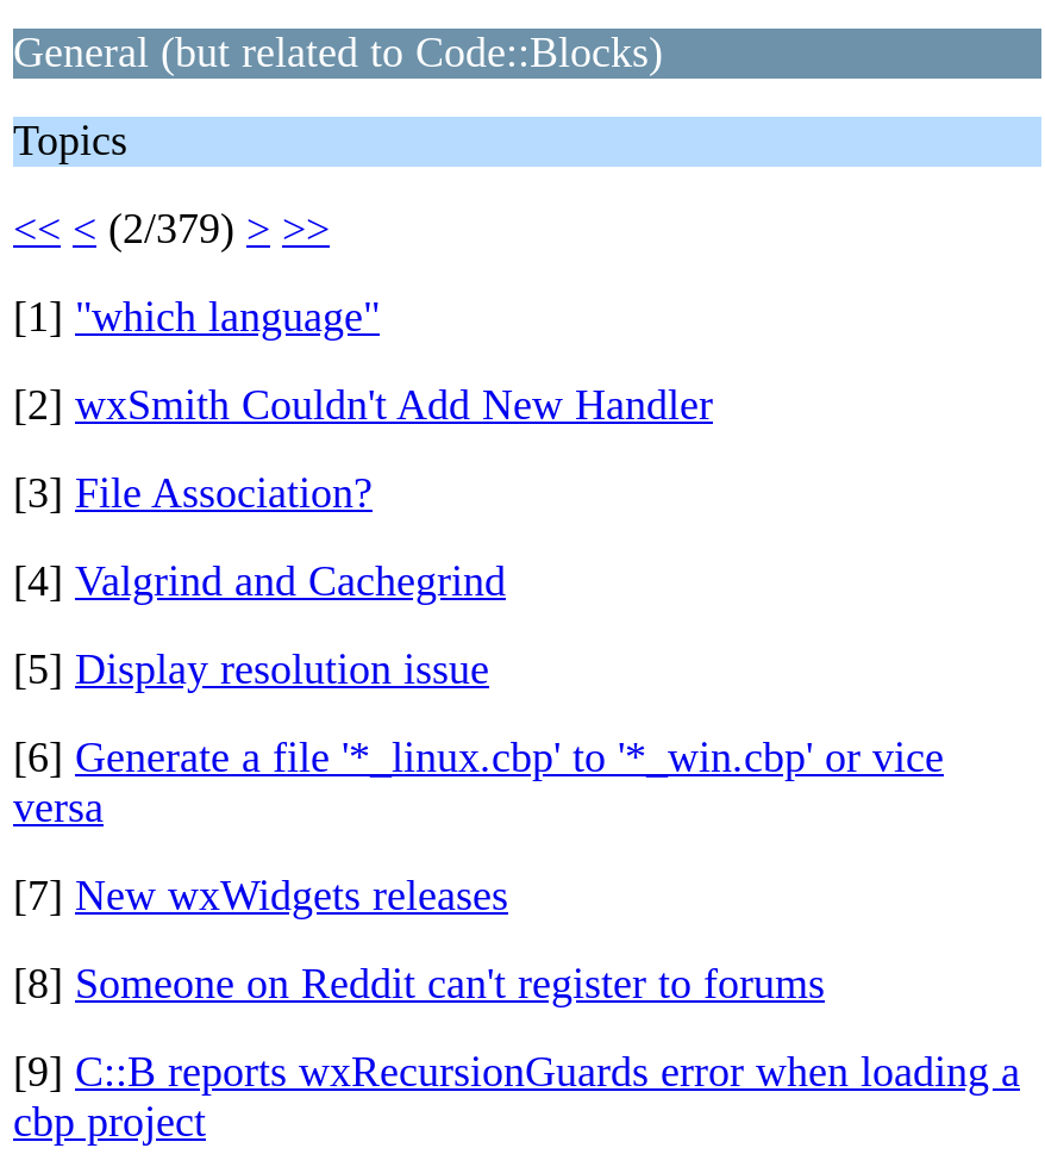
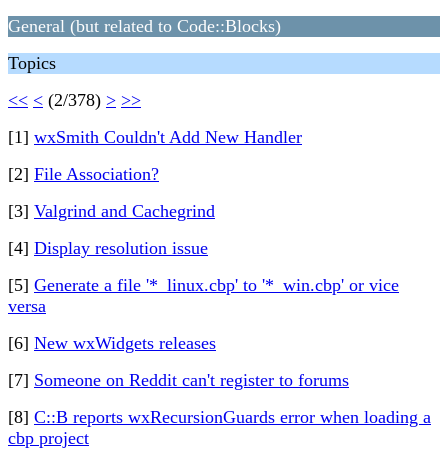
- << < (2/379) > >>
- [1] "which language"
- [2] wxSmith Couldn't Add New Handler
- [3] File Association?
- [4] Valgrind and Cachegrind
- [5] Display resolution issue
- [6] Generate a file '*_linux.cbp' to '*_win.cbp' or vice
+ << < (2/378) > >>
+ [1] wxSmith Couldn't Add New Handler
+ [2] File Association?
+ [3] Valgrind and Cachegrind
+ [4] Display resolution issue
+ [5] Generate a file '*_linux.cbp' to '*_win.cbp' or vice

- [7] New wxWidgets releases
+ [6] New wxWidgets releases

- [8] Someone on Reddit can't register to forums
+ [7] Someone on Reddit can't register to forums

- [9] C::B reports wxRecursionGuards error when loading a
+ [8] C::B reports wxRecursionGuards error when loading a
